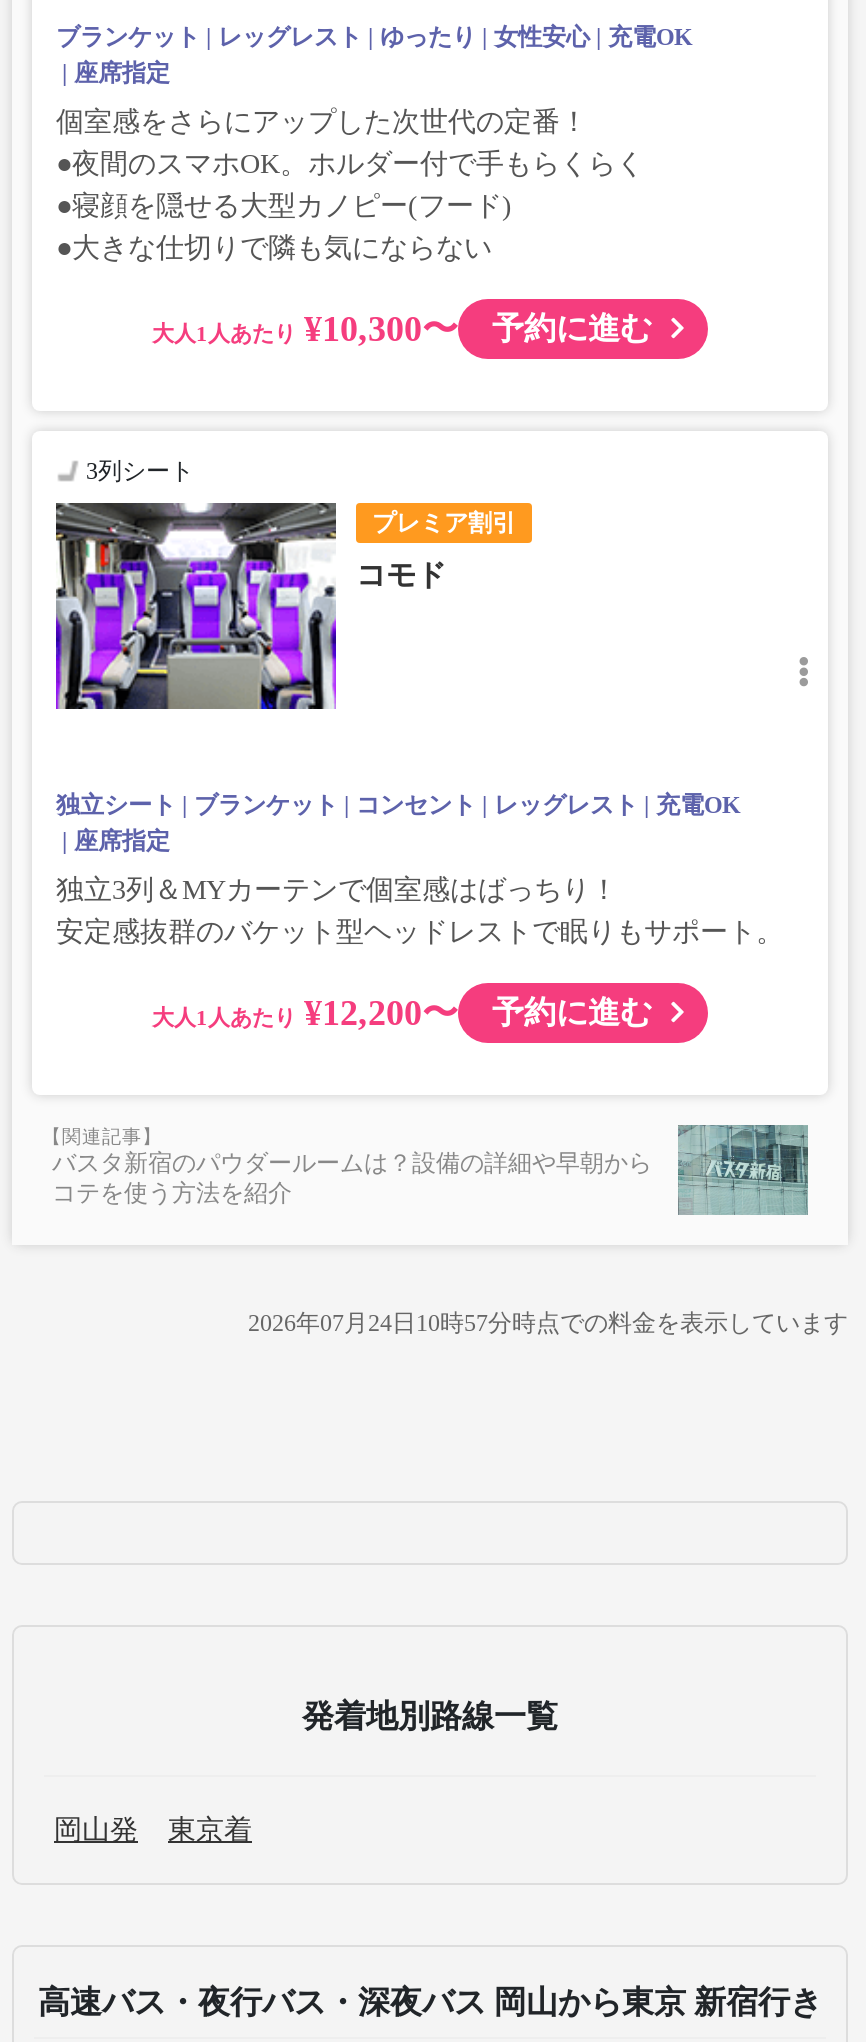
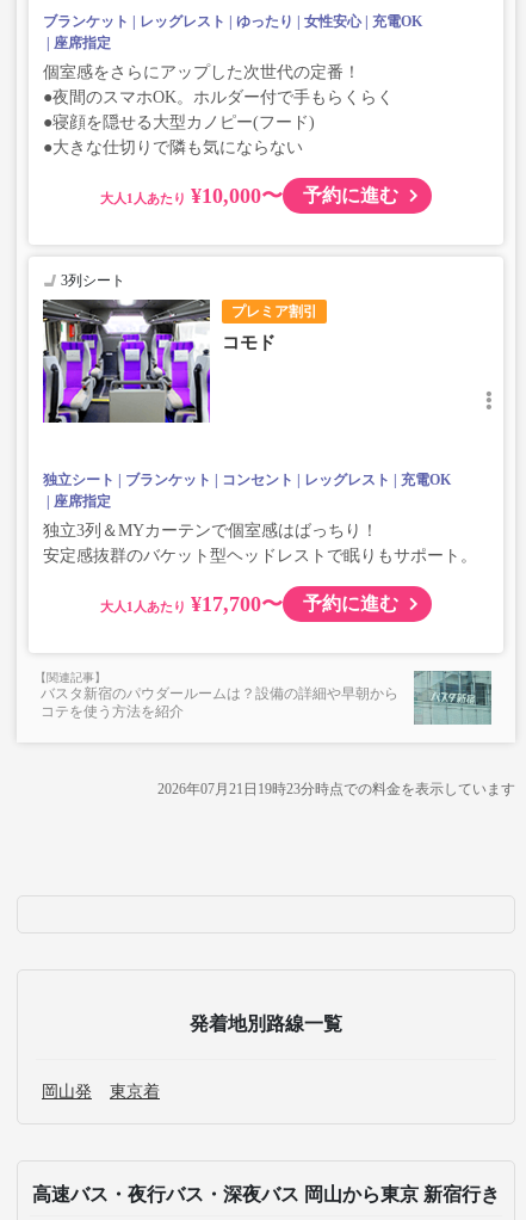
- ¥10,300〜 予約に進む
+ ¥10,000〜 予約に進む

- ¥12,200〜 予約に進む
+ ¥17,700〜 予約に進む

- 2026年07月24日10時57分時点での料金を表示しています
+ 2026年07月21日19時23分時点での料金を表示しています
